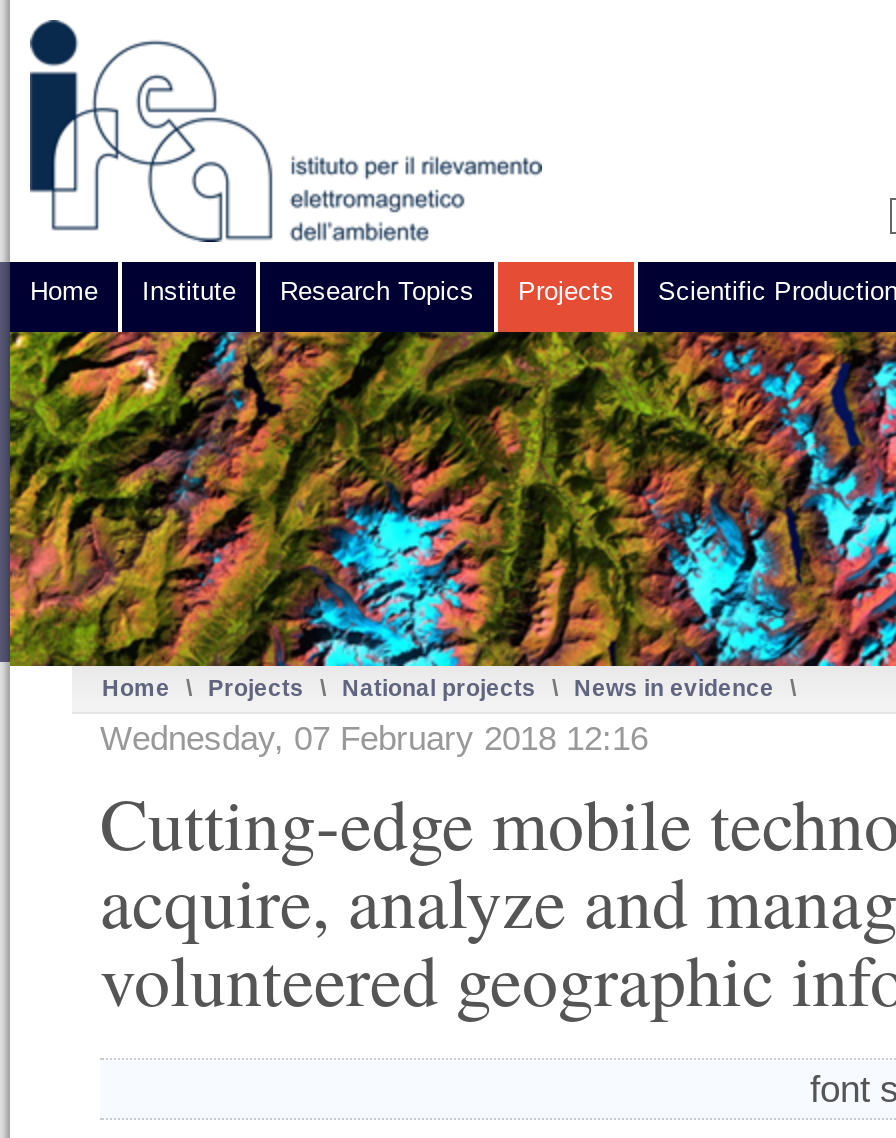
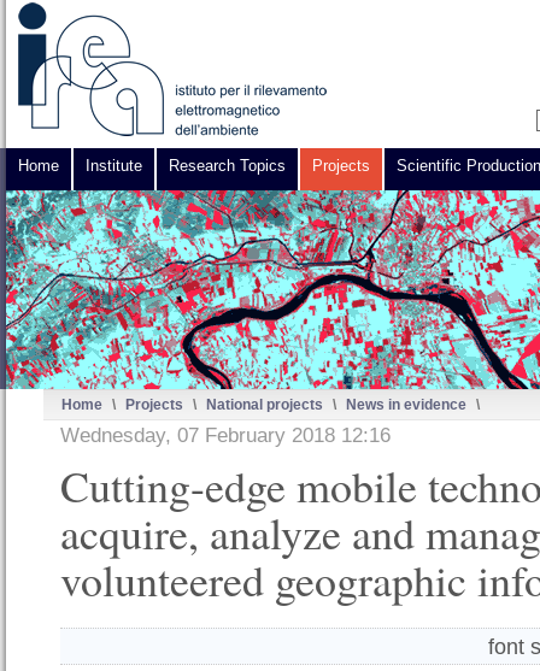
- [image]
+ [image]
